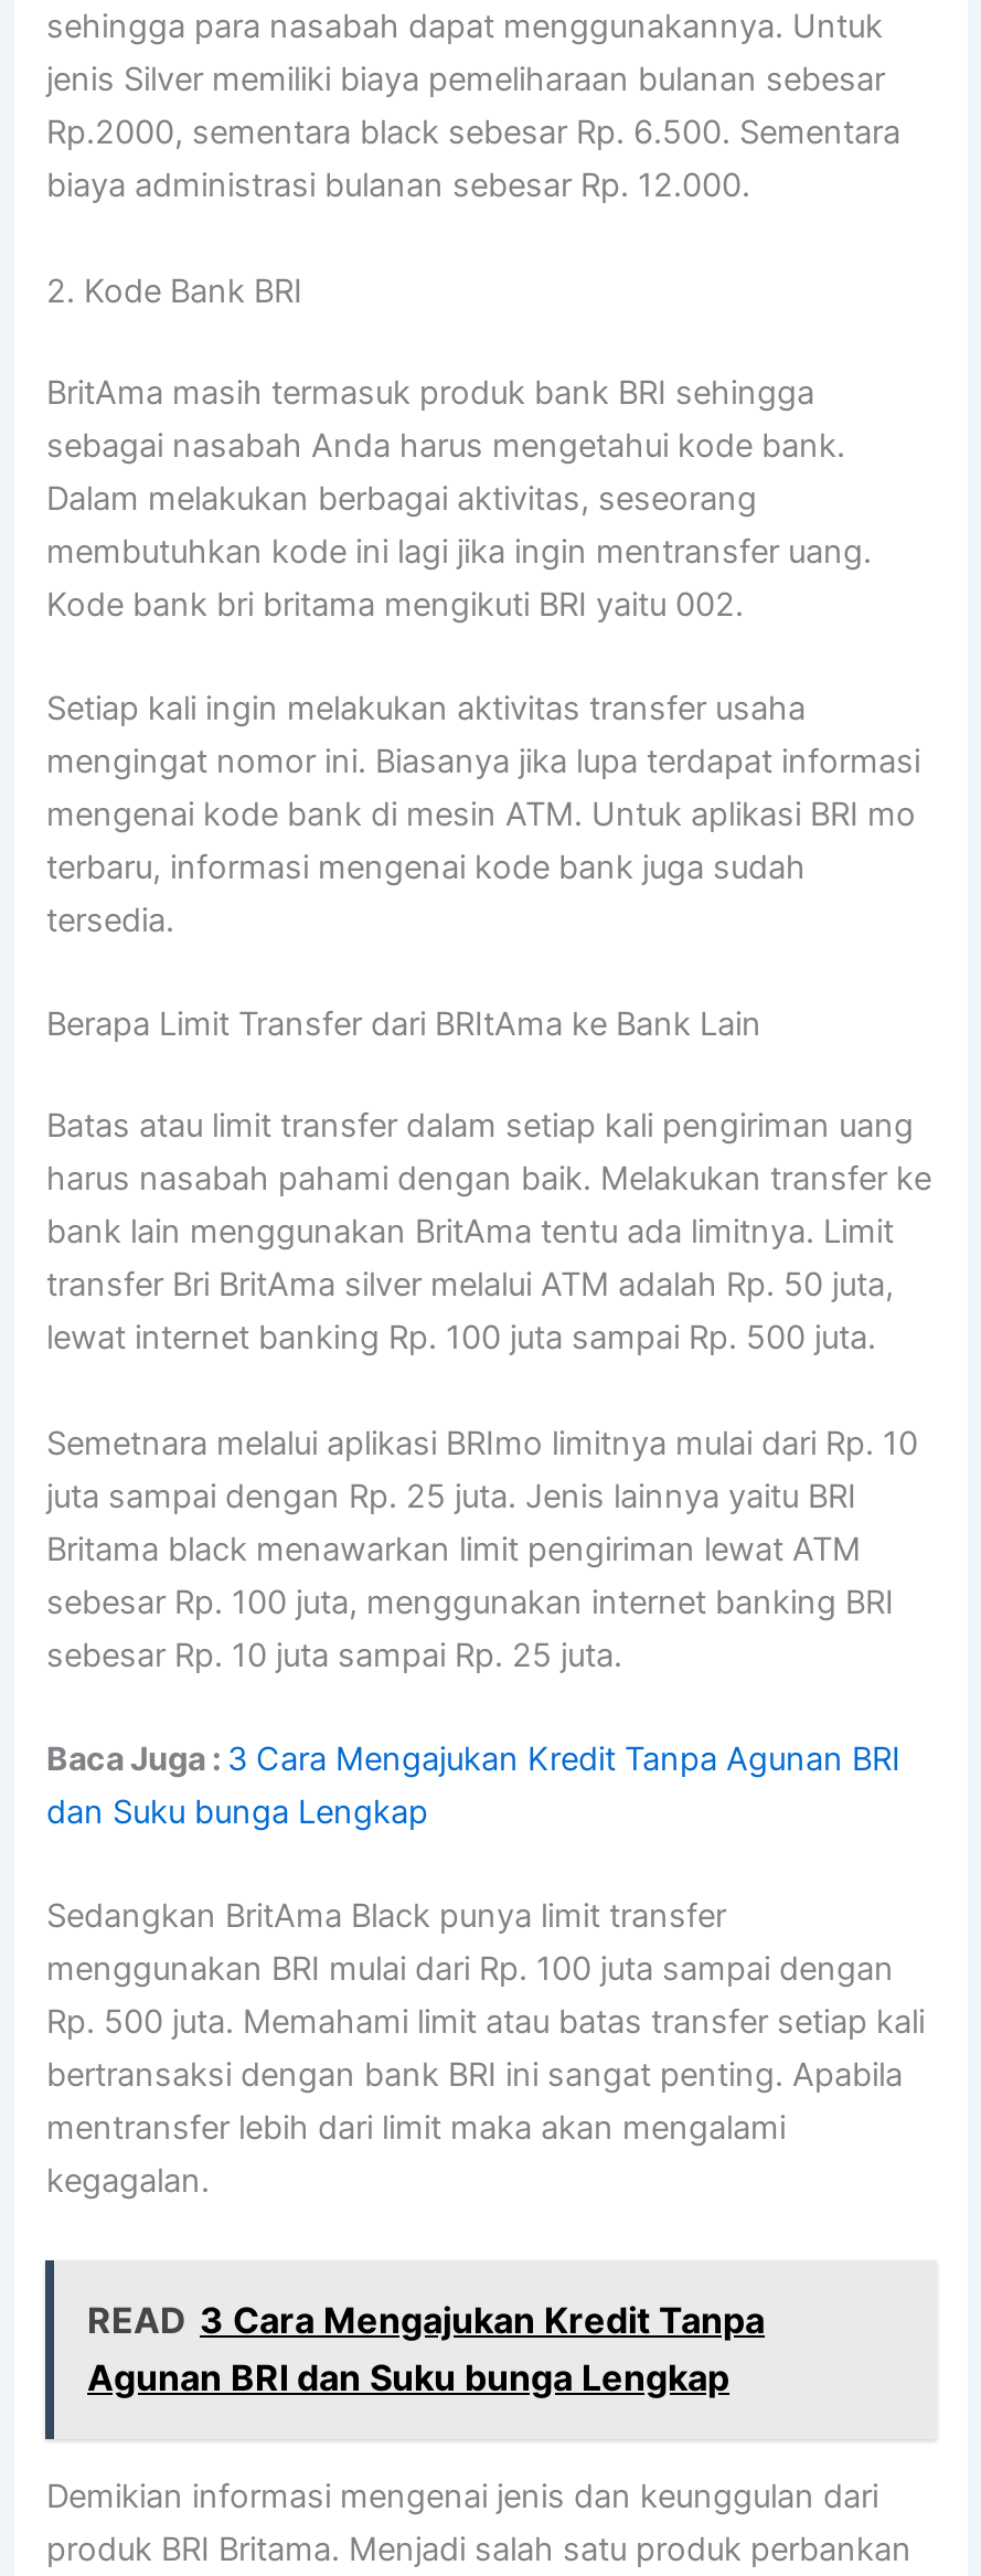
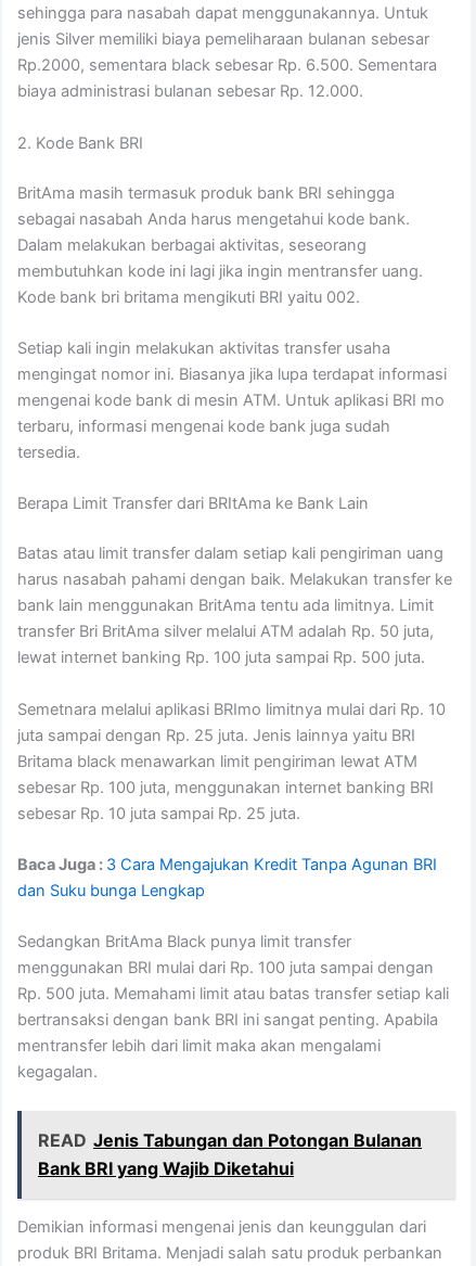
- READ 3 Cara Mengajukan Kredit Tanpa
- Agunan BRI dan Suku bunga Lengkap
+ READ Jenis Tabungan dan Potongan Bulanan
+ Bank BRI yang Wajib Diketahui
